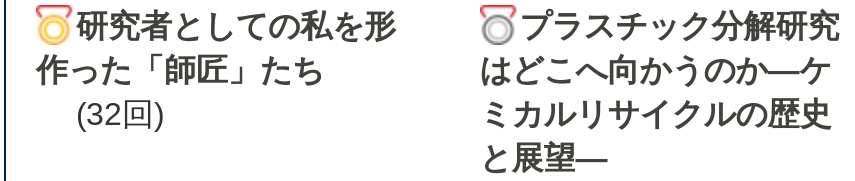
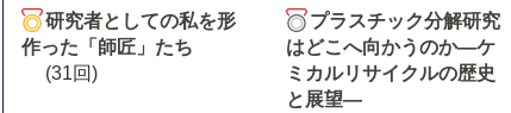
- (32回)
+ (31回)
